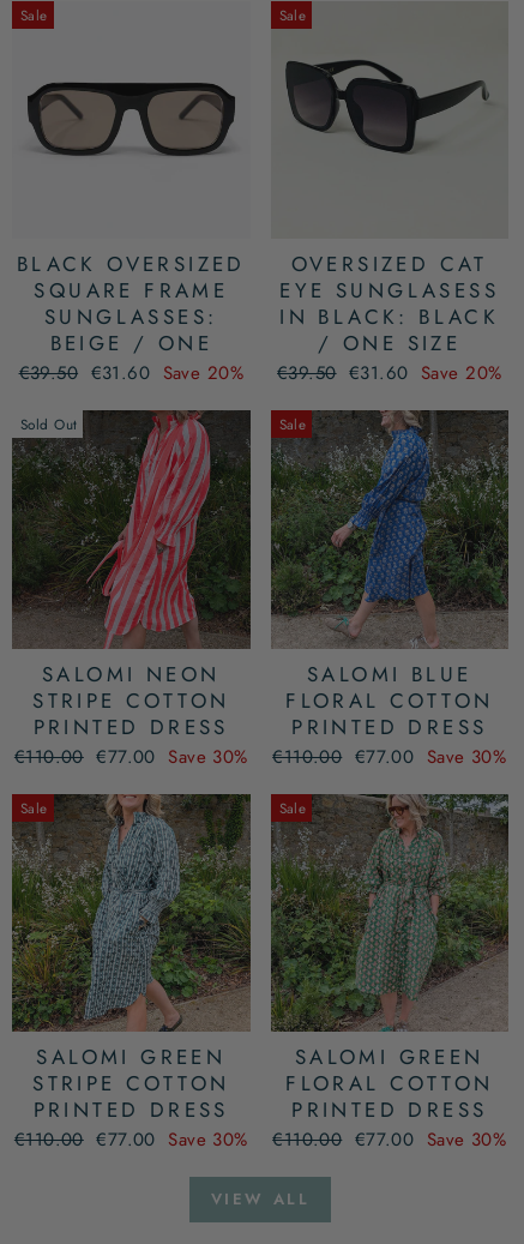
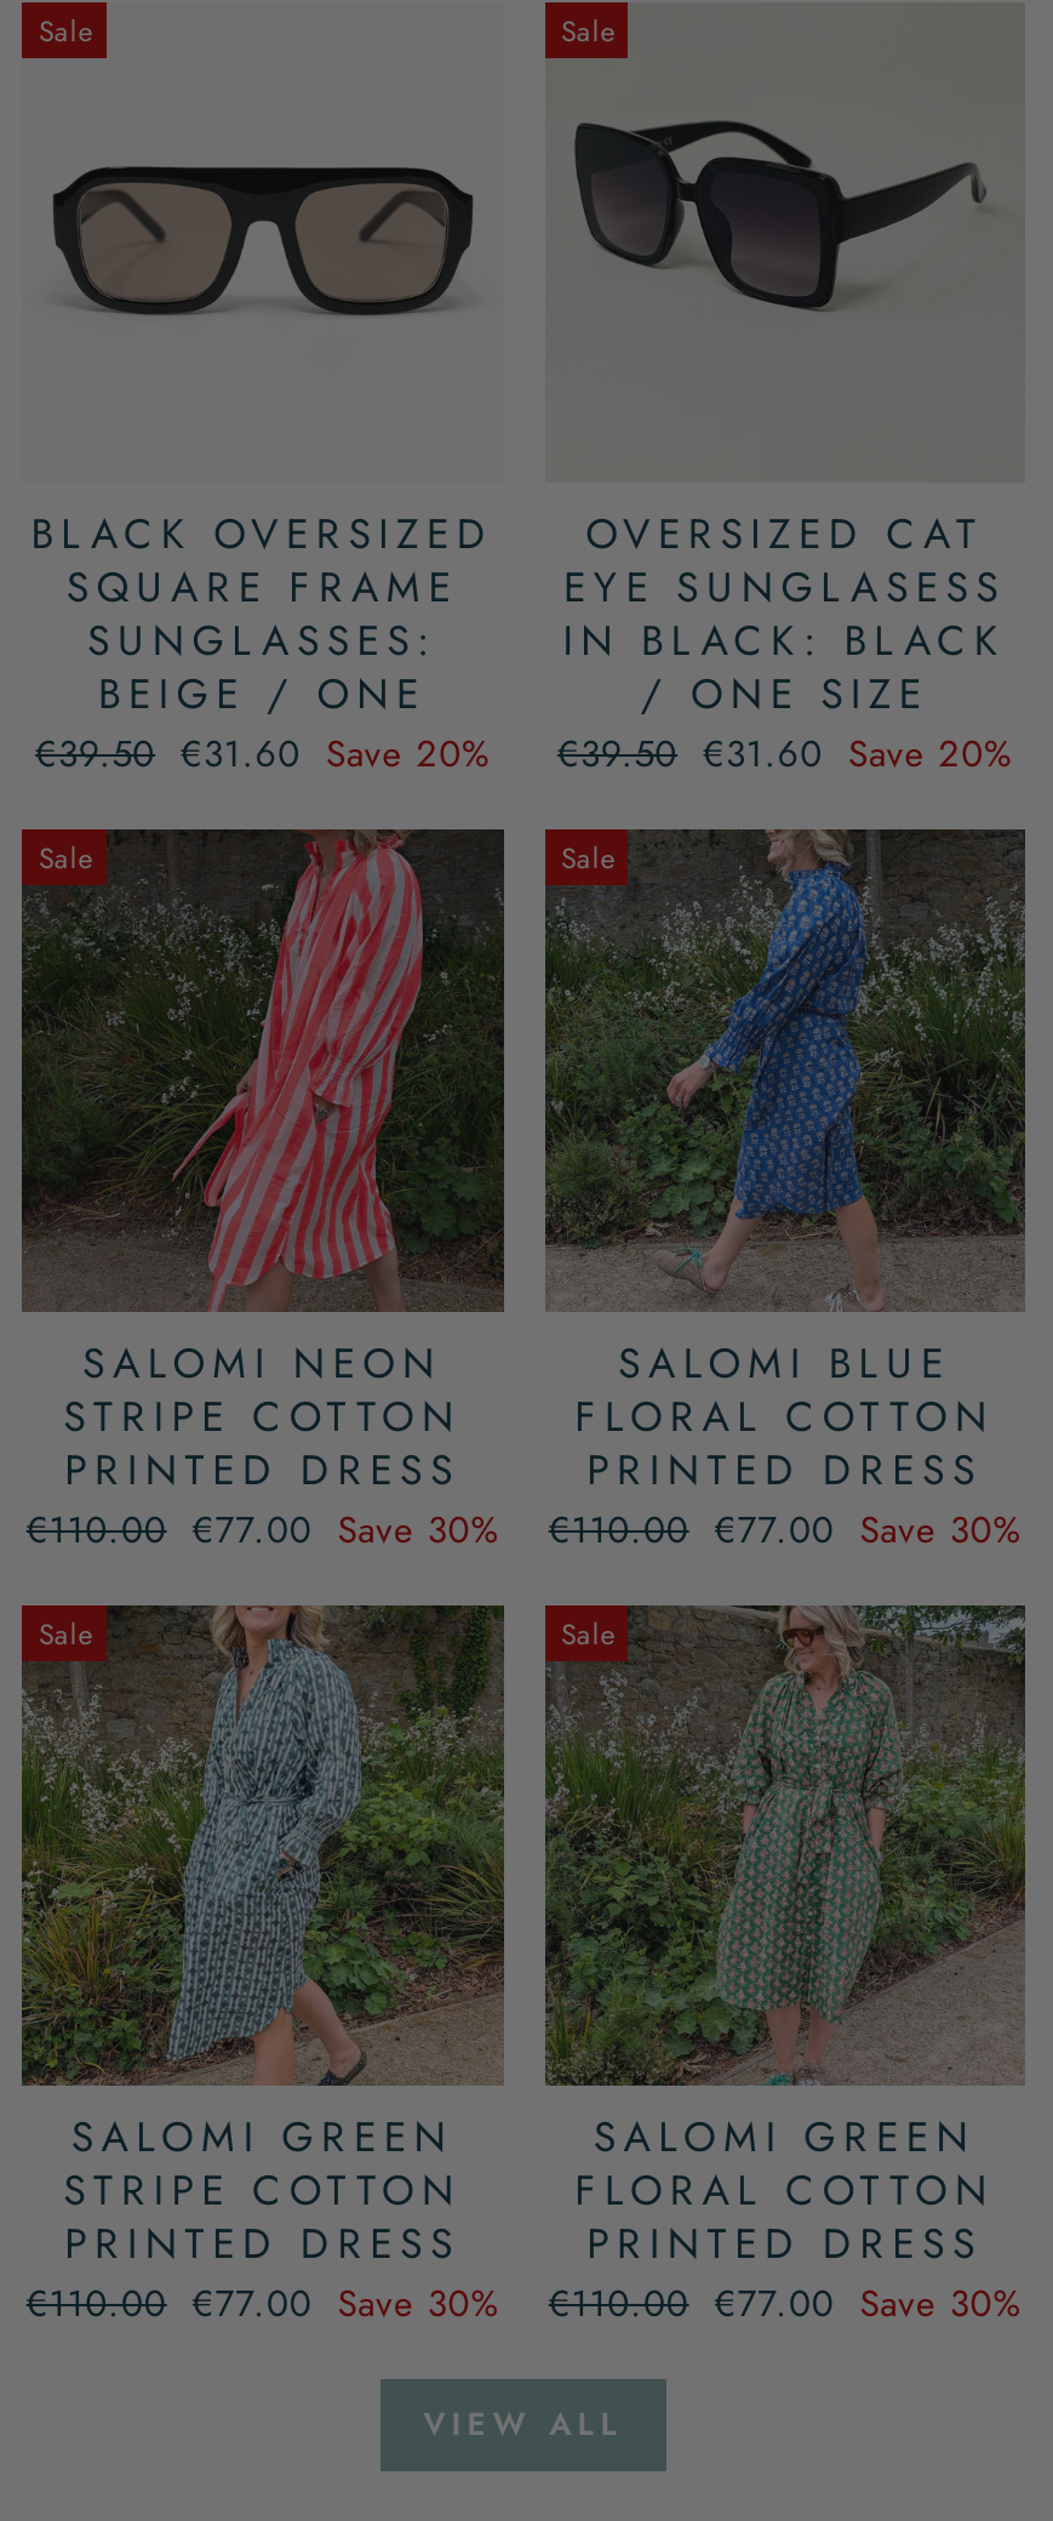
- Sold Out
+ Sale
